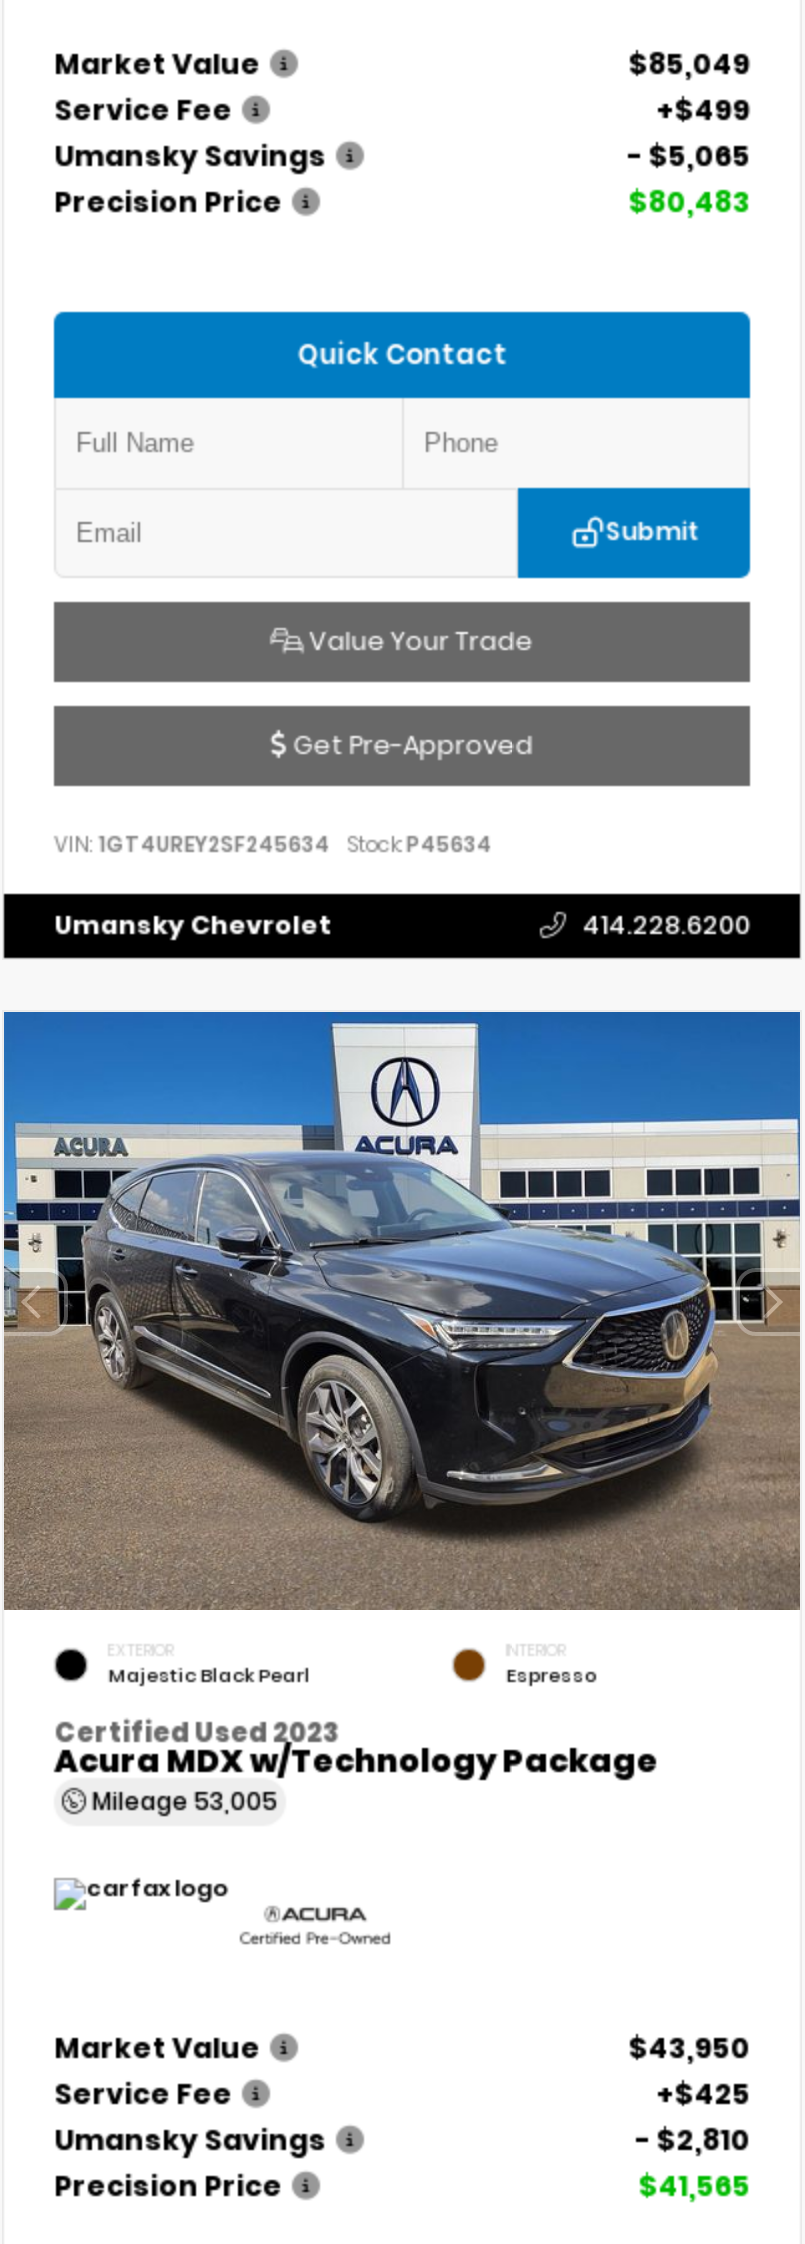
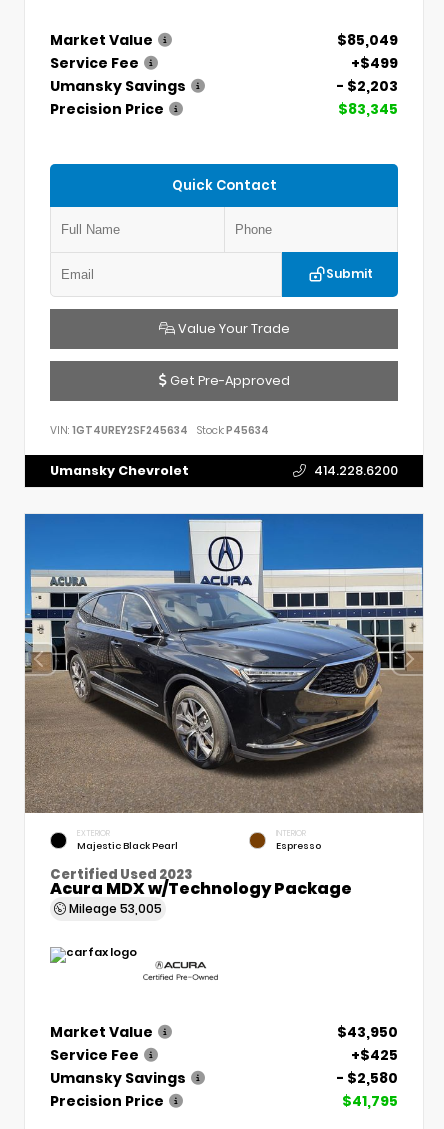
- - $5,065
+ - $2,203

- $80,483
+ $83,345

- - $2,810
+ - $2,580

- $41,565
+ $41,795
